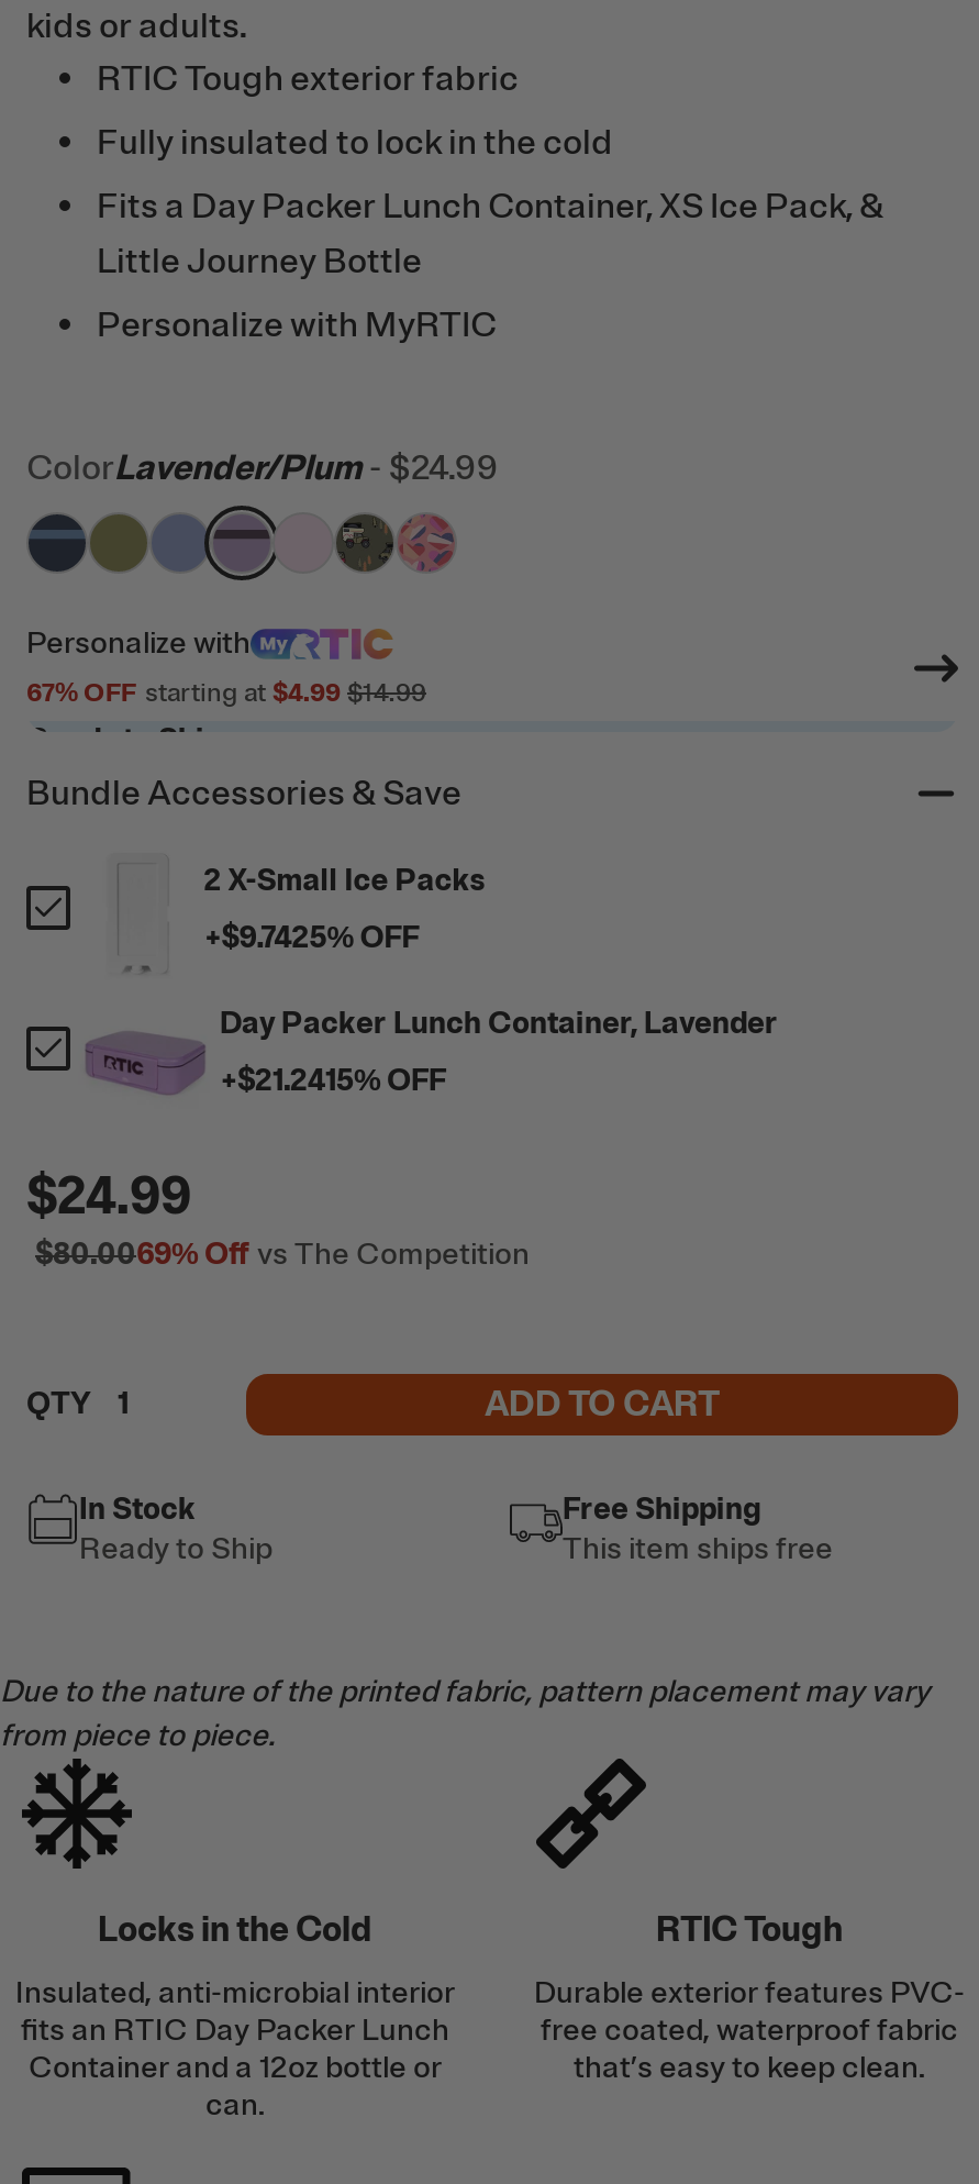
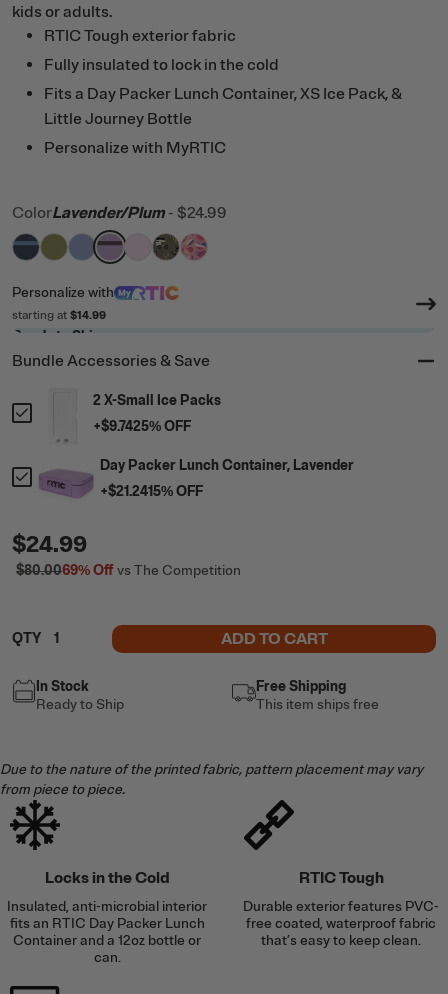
- 67% OFF starting at $4.99 $14.99
+ starting at $14.99
